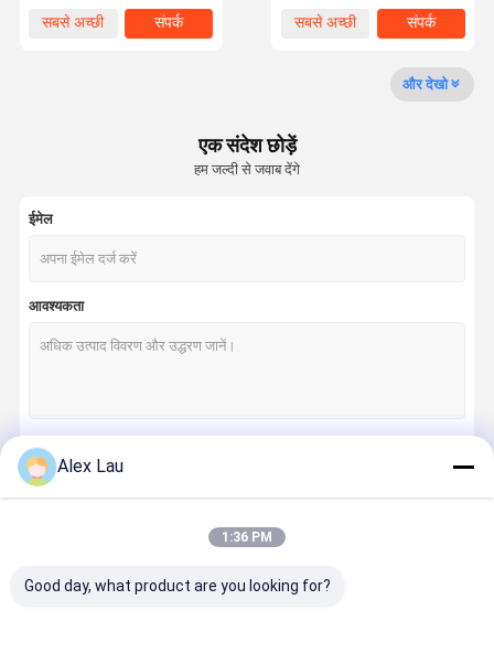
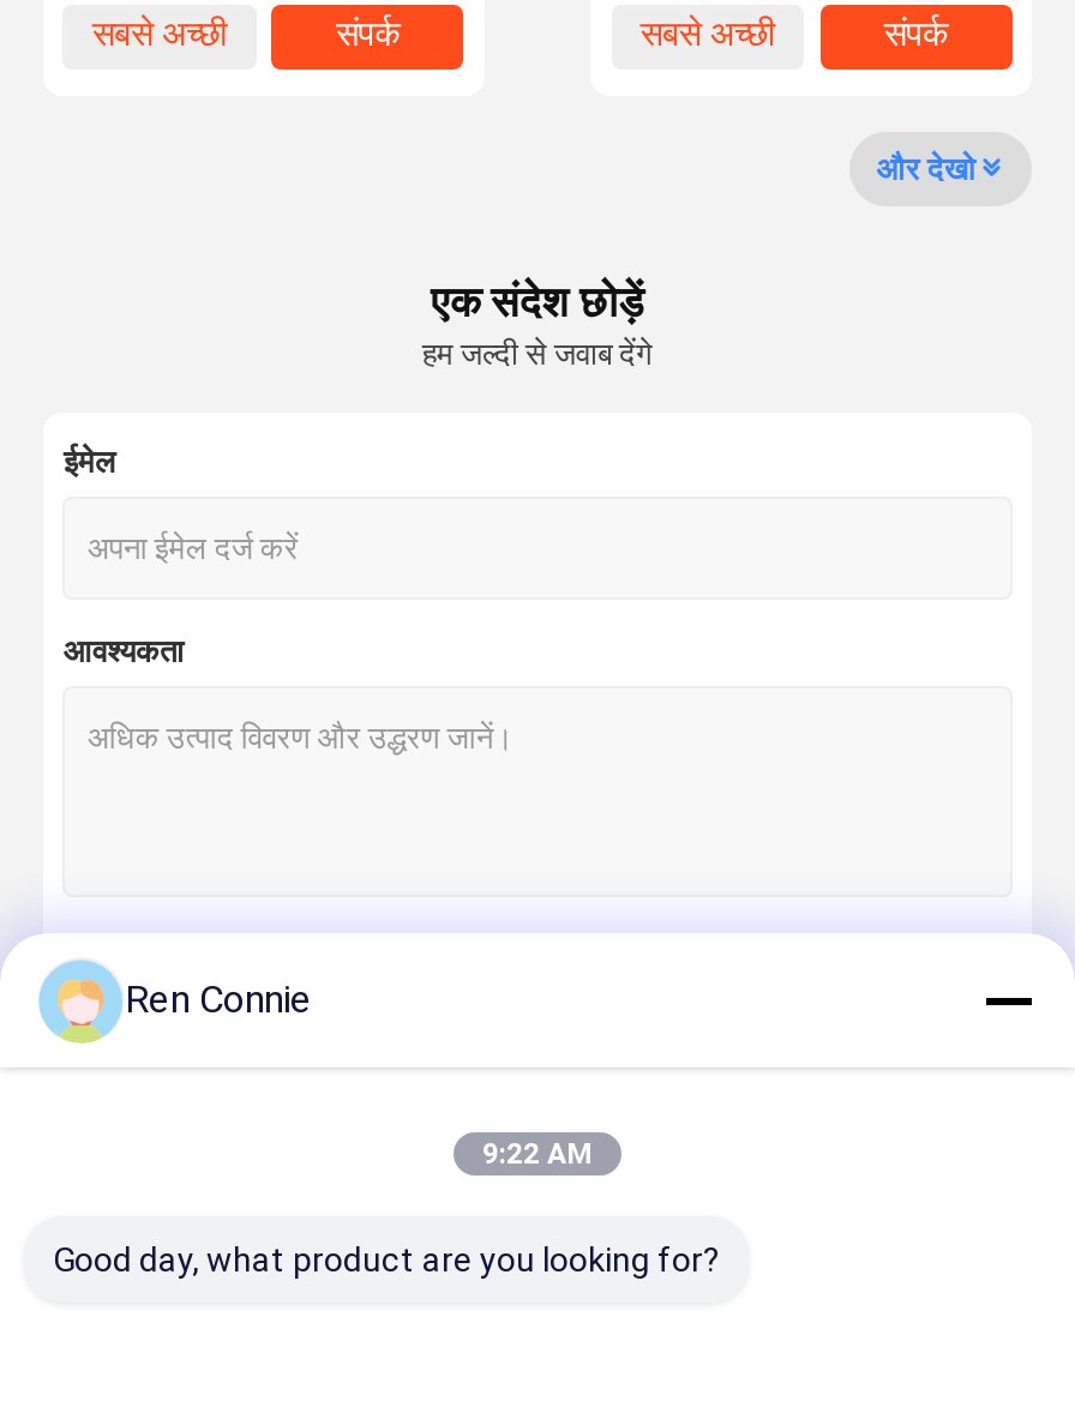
- Alex Lau
+ Ren Connie

- 1:36 PM
+ 9:22 AM
